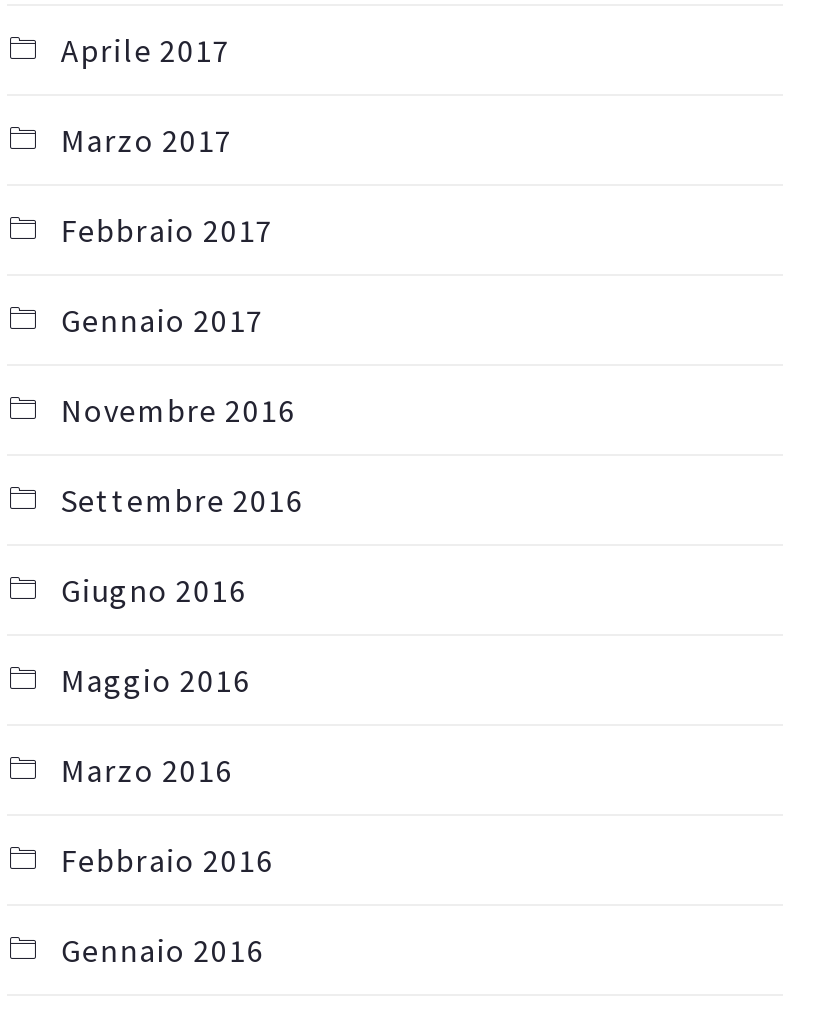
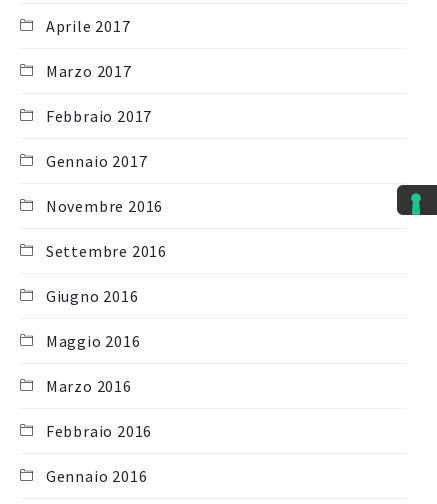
+ [image]
